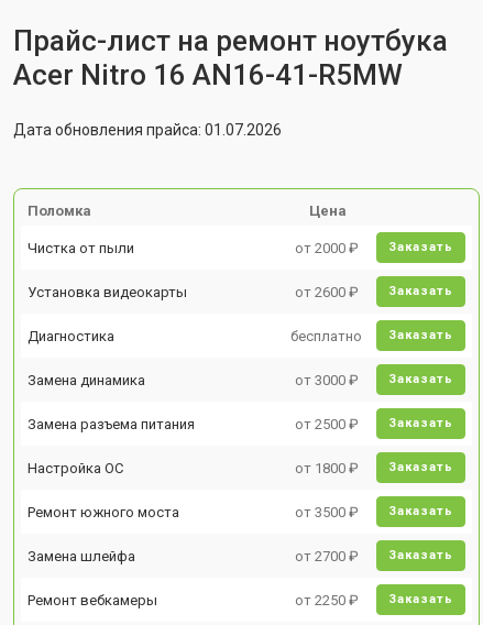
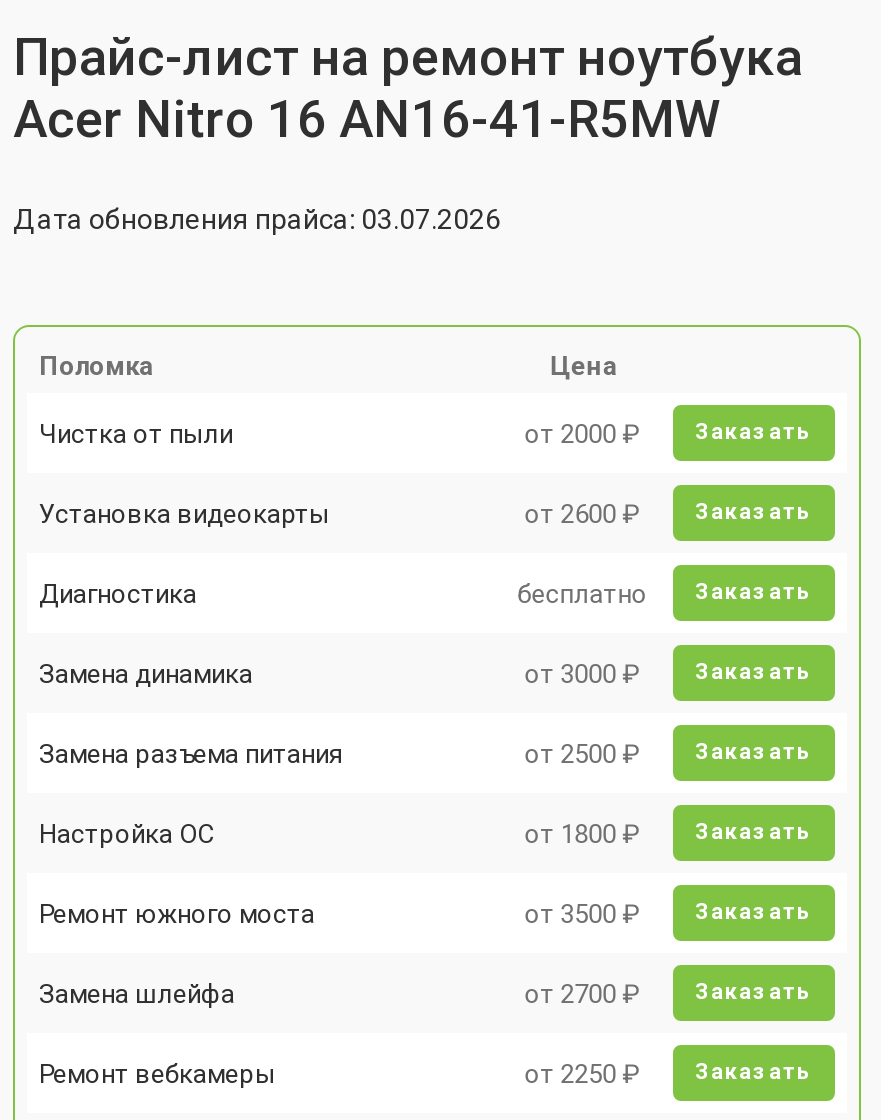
- Дата обновления прайса: 01.07.2026
+ Дата обновления прайса: 03.07.2026
